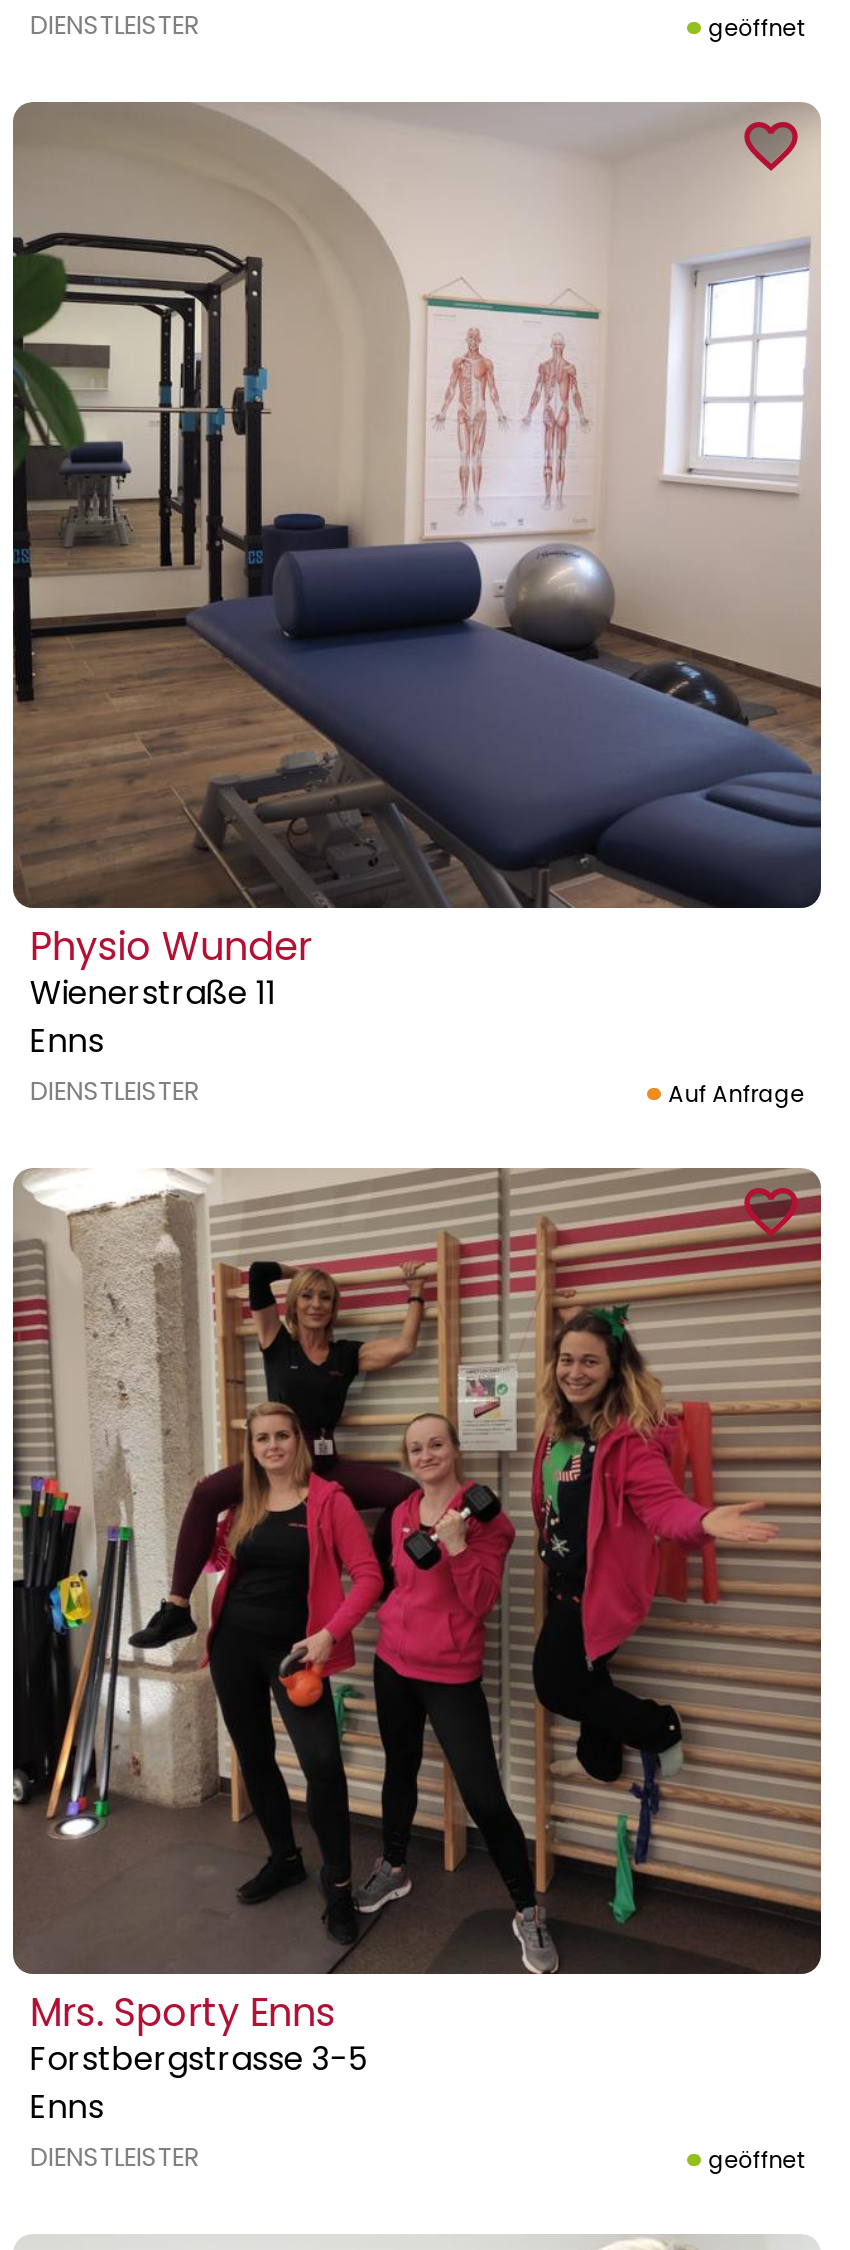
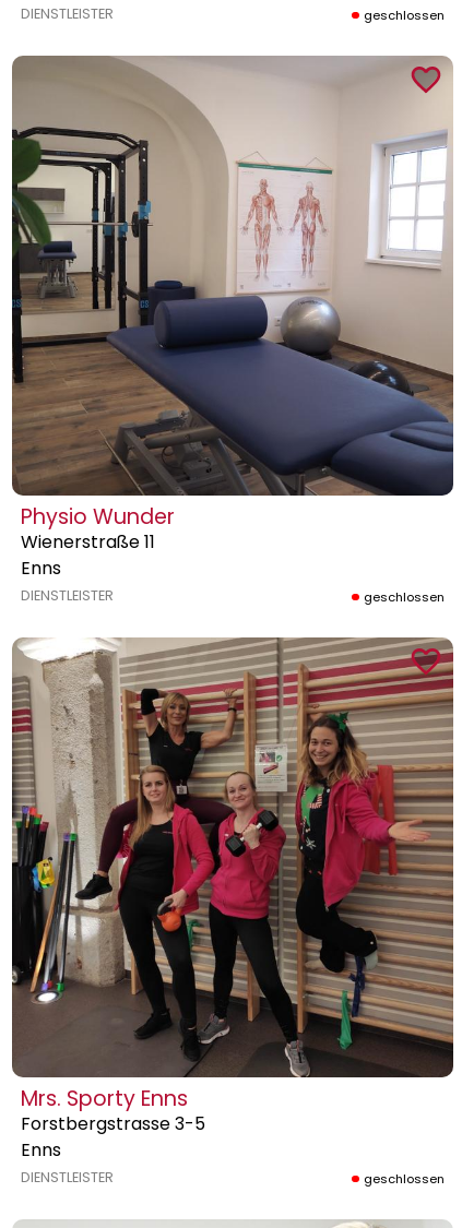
- geöffnet
+ geschlossen

- Auf Anfrage
+ geschlossen

- geöffnet
+ geschlossen
